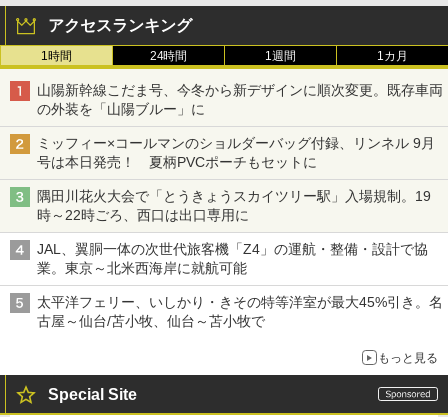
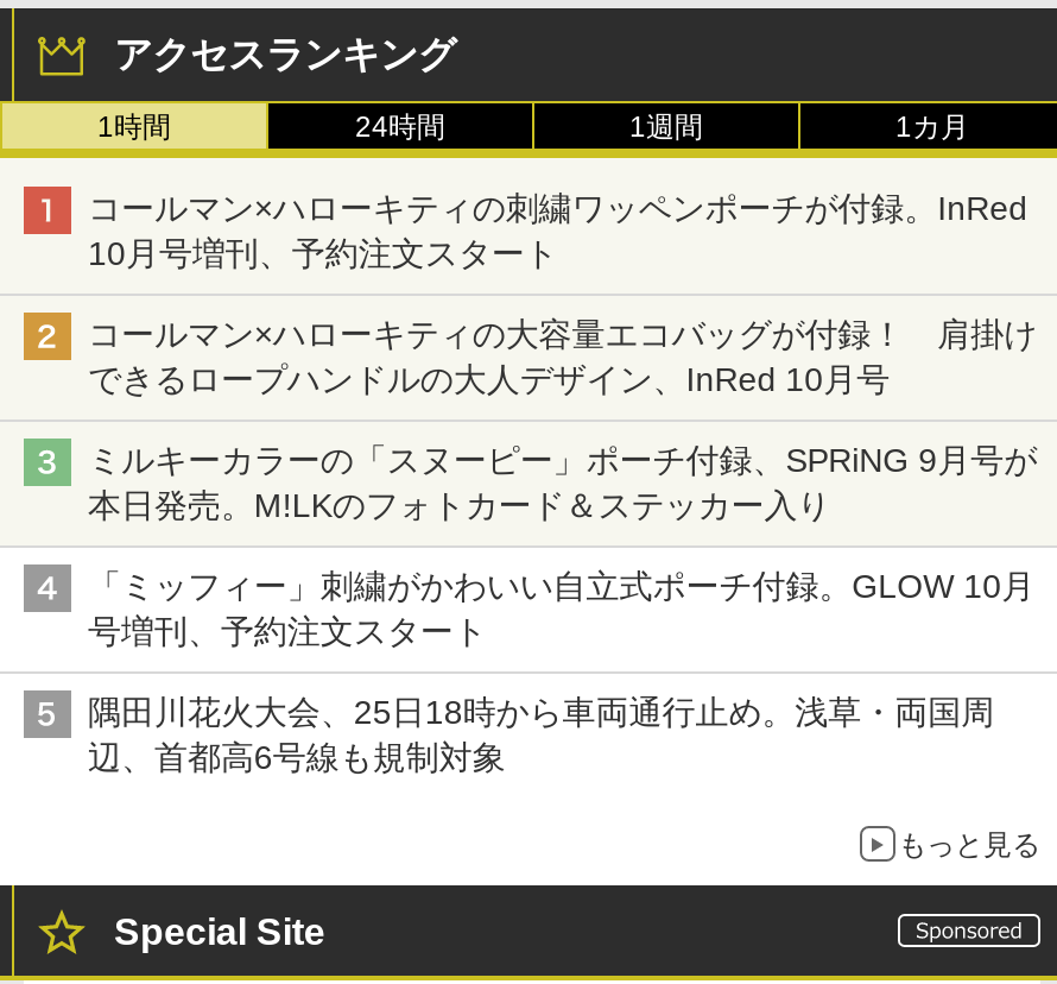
- 山陽新幹線こだま号、今冬から新デザインに順次変更。既存車両
- の外装を「山陽ブルー」に
+ コールマン×ハローキティの刺繍ワッペンポーチが付録。InRed
+ 10月号増刊、予約注文スタート

- ミッフィー×コールマンのショルダーバッグ付録、リンネル 9月
- 号は本日発売！ 夏柄PVCポーチもセットに
+ コールマン×ハローキティの大容量エコバッグが付録！ 肩掛け
+ できるロープハンドルの大人デザイン、InRed 10月号

- 隅田川花火大会で「とうきょうスカイツリー駅」入場規制。19
- 時～22時ごろ、西口は出口専用に
+ ミルキーカラーの「スヌーピー」ポーチ付録、SPRiNG 9月号が
+ 本日発売。M!LKのフォトカード＆ステッカー入り

- JAL、翼胴一体の次世代旅客機「Z4」の運航・整備・設計で協
- 業。東京～北米西海岸に就航可能
+ 「ミッフィー」刺繍がかわいい自立式ポーチ付録。GLOW 10月
+ 号増刊、予約注文スタート

- 太平洋フェリー、いしかり・きその特等洋室が最大45%引き。名
- 古屋～仙台/苫小牧、仙台～苫小牧で
+ 隅田川花火大会、25日18時から車両通行止め。浅草・両国周
+ 辺、首都高6号線も規制対象
